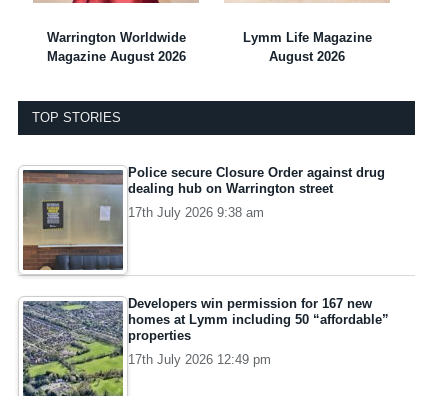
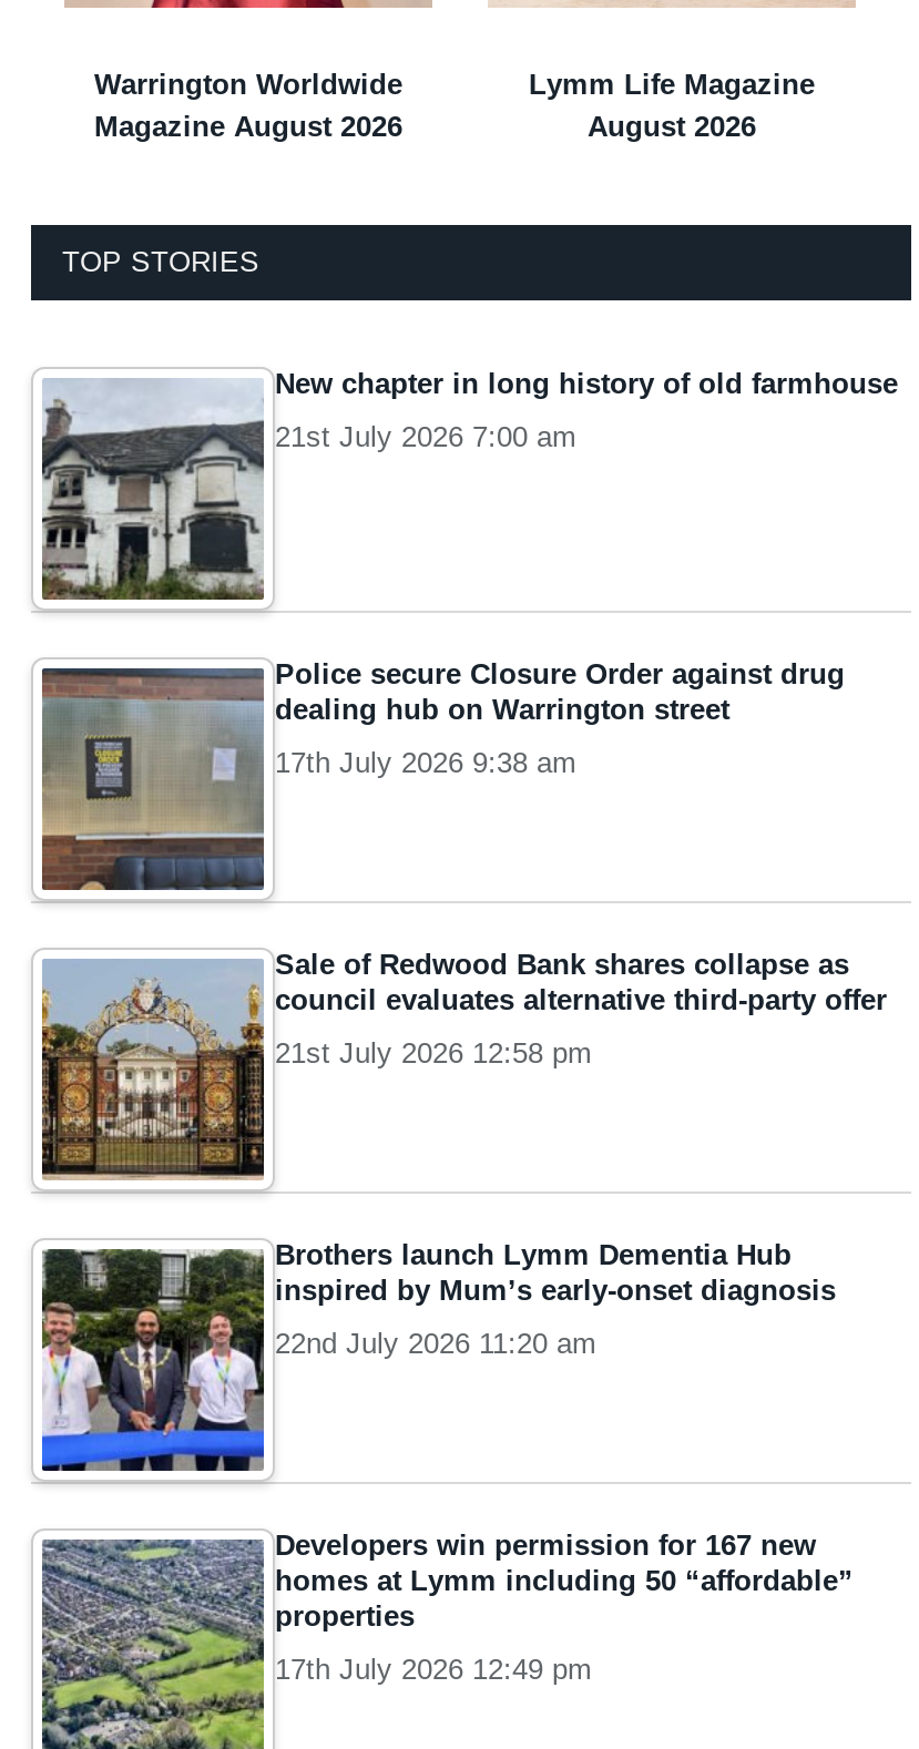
+ [image]
+ New chapter in long history of old farmhouse
+ 21st July 2026 7:00 am

+ [image]
+ Sale of Redwood Bank shares collapse as
+ council evaluates alternative third-party offer
+ 21st July 2026 12:58 pm

+ [image]
+ Brothers launch Lymm Dementia Hub
+ inspired by Mum’s early-onset diagnosis
+ 22nd July 2026 11:20 am
